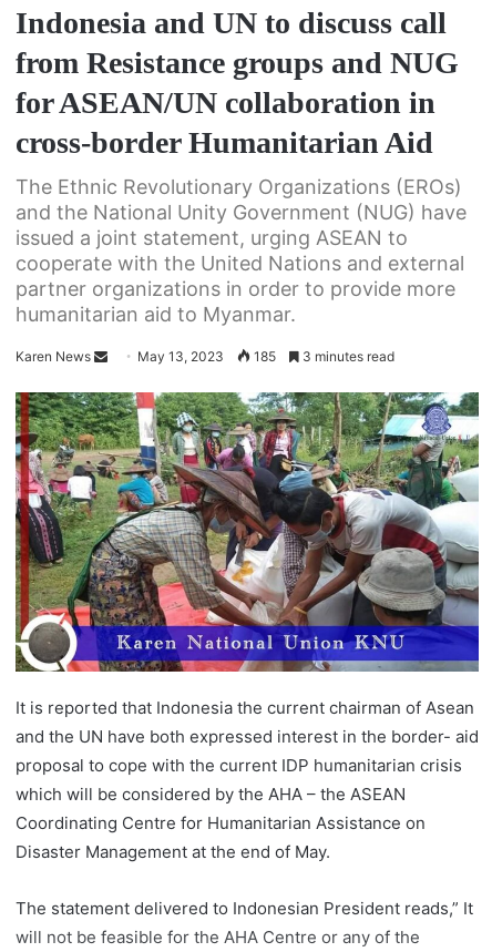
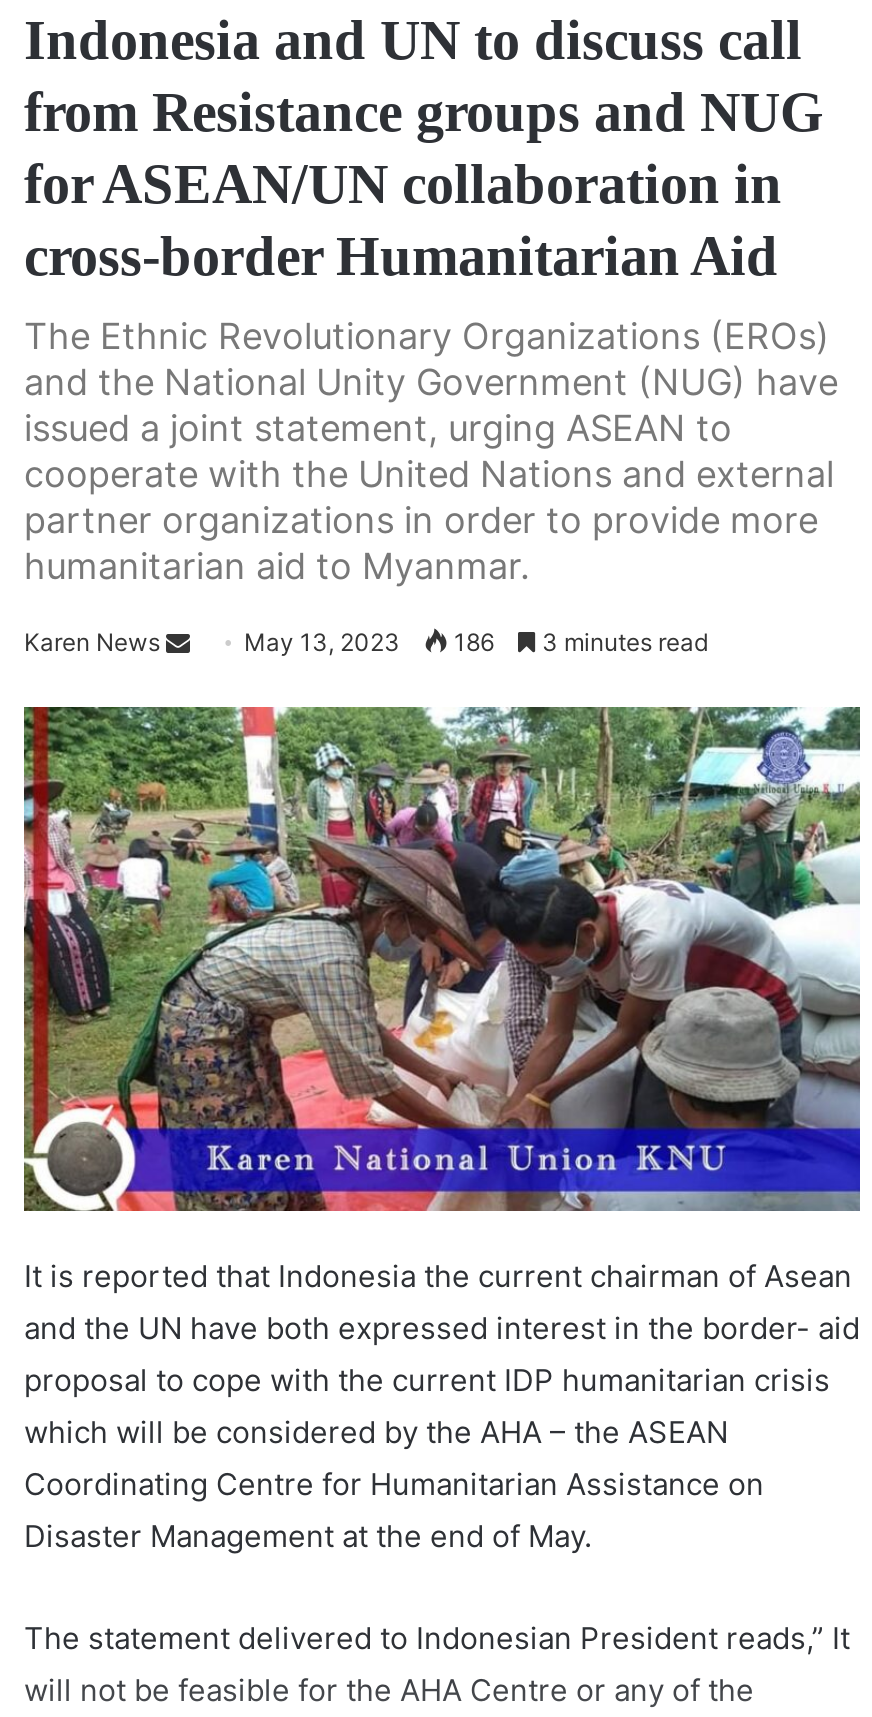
- 185
+ 186
